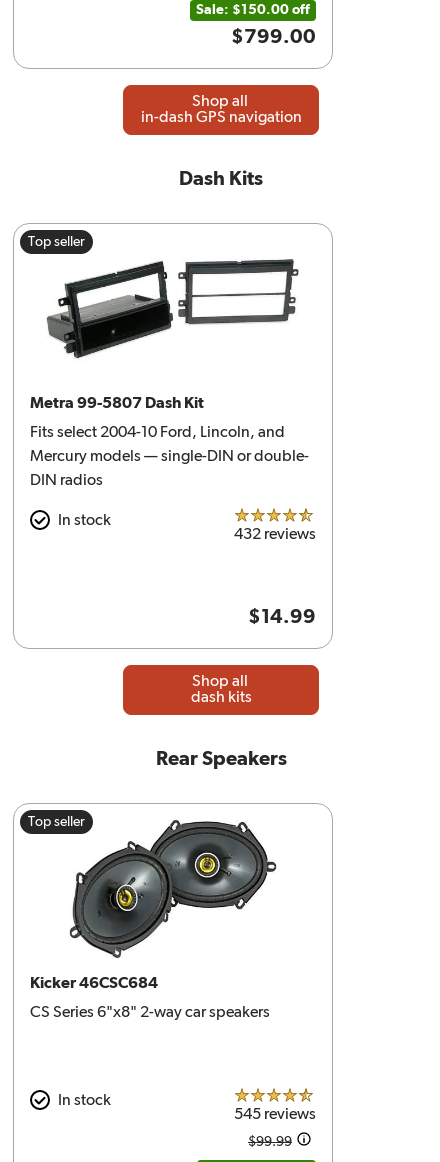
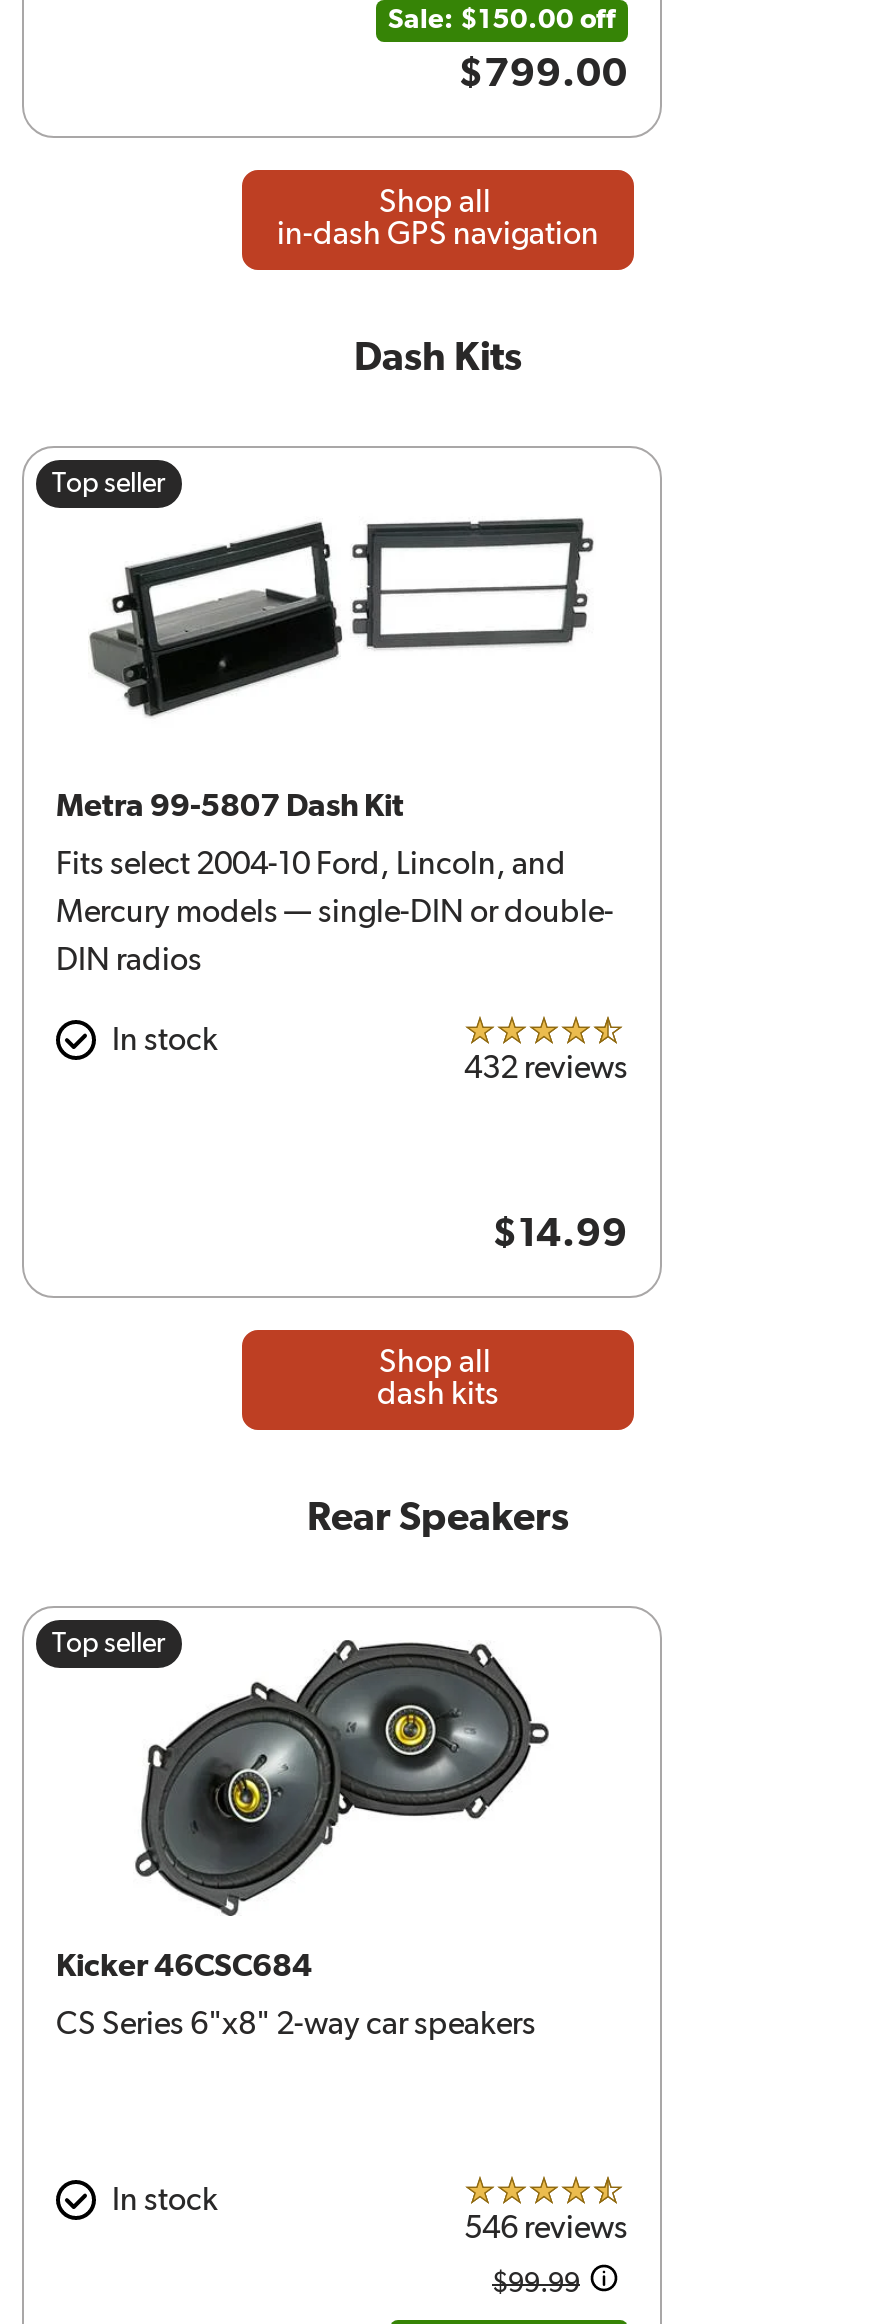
- 545 reviews
+ 546 reviews
